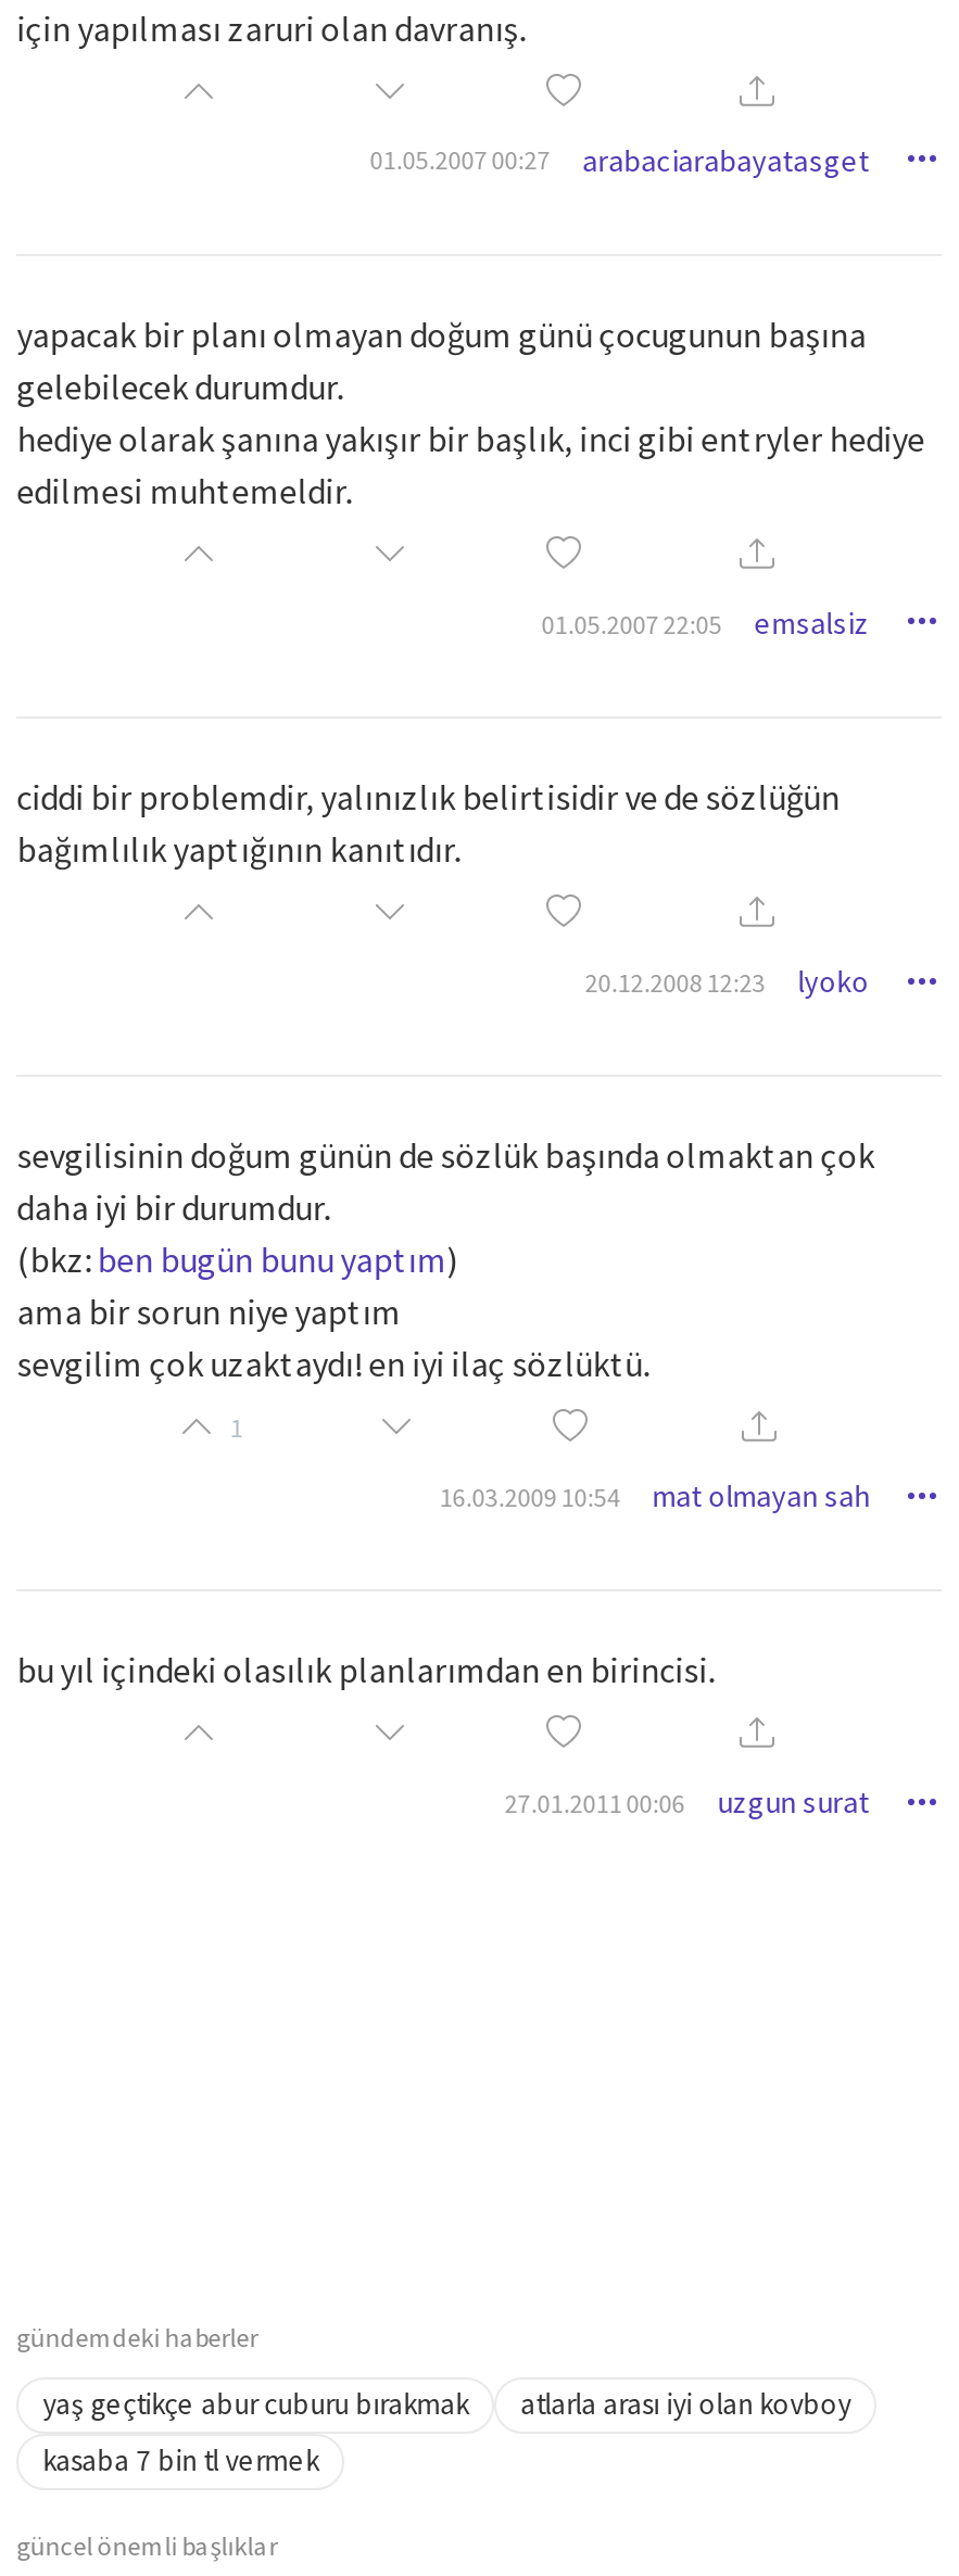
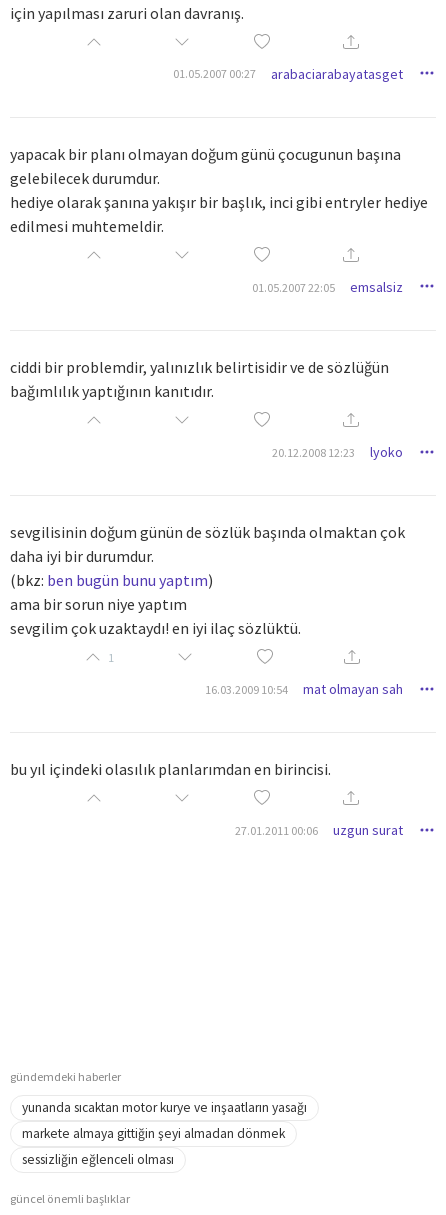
- yaş geçtikçe abur cuburu bırakmak
- atlarla arası iyi olan kovboy
- kasaba 7 bin tl vermek
+ yunanda sıcaktan motor kurye ve inşaatların yasağı
+ markete almaya gittiğin şeyi almadan dönmek
+ sessizliğin eğlenceli olması
